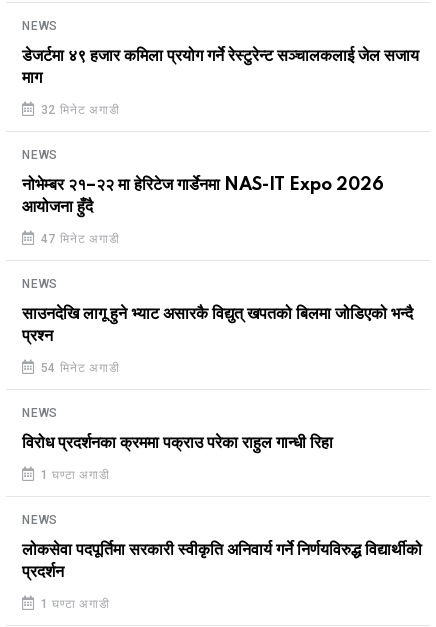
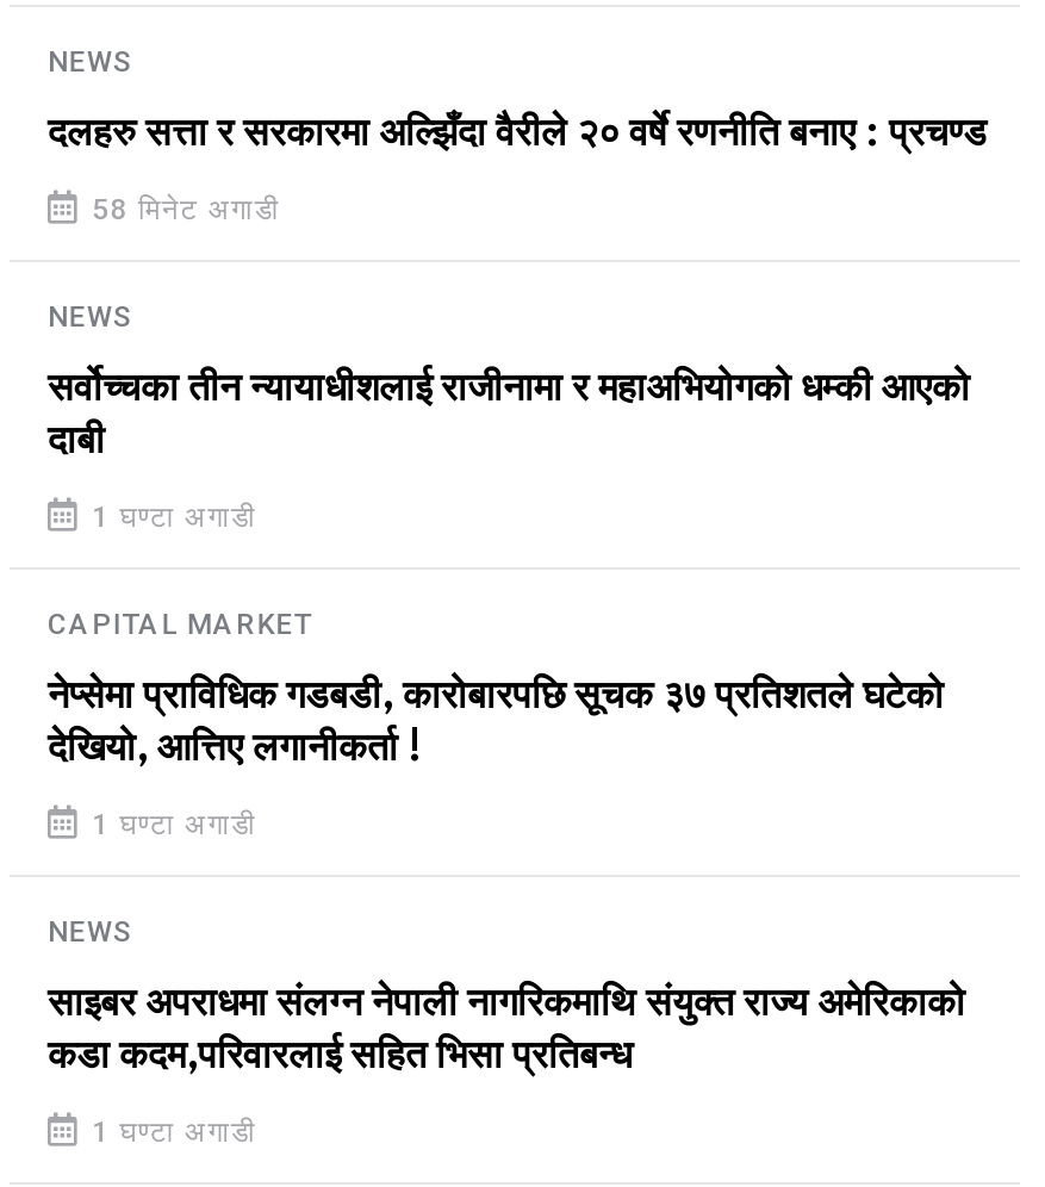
- डेजर्टमा ४९ हजार कमिला प्रयोग गर्ने रेस्टुरेन्ट सञ्चालकलाई जेल सजाय
- माग
+ दलहरु सत्ता र सरकारमा अल्झिँदा वैरीले २० वर्षे रणनीति बनाए : प्रचण्ड

- 32 मिनेट अगाडी
+ 58 मिनेट अगाडी

- नोभेम्बर २१–२२ मा हेरिटेज गार्डेनमा NAS-IT Expo 2026
- आयोजना हुँदै
- 47 मिनेट अगाडी
- NEWS
- साउनदेखि लागू हुने भ्याट असारकै विद्युत् खपतको बिलमा जोडिएको भन्दै
- प्रश्न
- 54 मिनेट अगाडी
- NEWS
- विरोध प्रदर्शनका क्रममा पक्राउ परेका राहुल गान्धी रिहा
+ सर्वोच्चका तीन न्यायाधीशलाई राजीनामा र महाअभियोगको धम्की आएको
+ दाबी
+ 1 घण्टा अगाडी
+ CAPITAL MARKET
+ नेप्सेमा प्राविधिक गडबडी, कारोबारपछि सूचक ३७ प्रतिशतले घटेको
+ देखियो, आत्तिए लगानीकर्ता !

- लोकसेवा पदपूर्तिमा सरकारी स्वीकृति अनिवार्य गर्ने निर्णयविरुद्ध विद्यार्थीको
- प्रदर्शन
+ साइबर अपराधमा संलग्न नेपाली नागरिकमाथि संयुक्त राज्य अमेरिकाको
+ कडा कदम,परिवारलाई सहित भिसा प्रतिबन्ध
